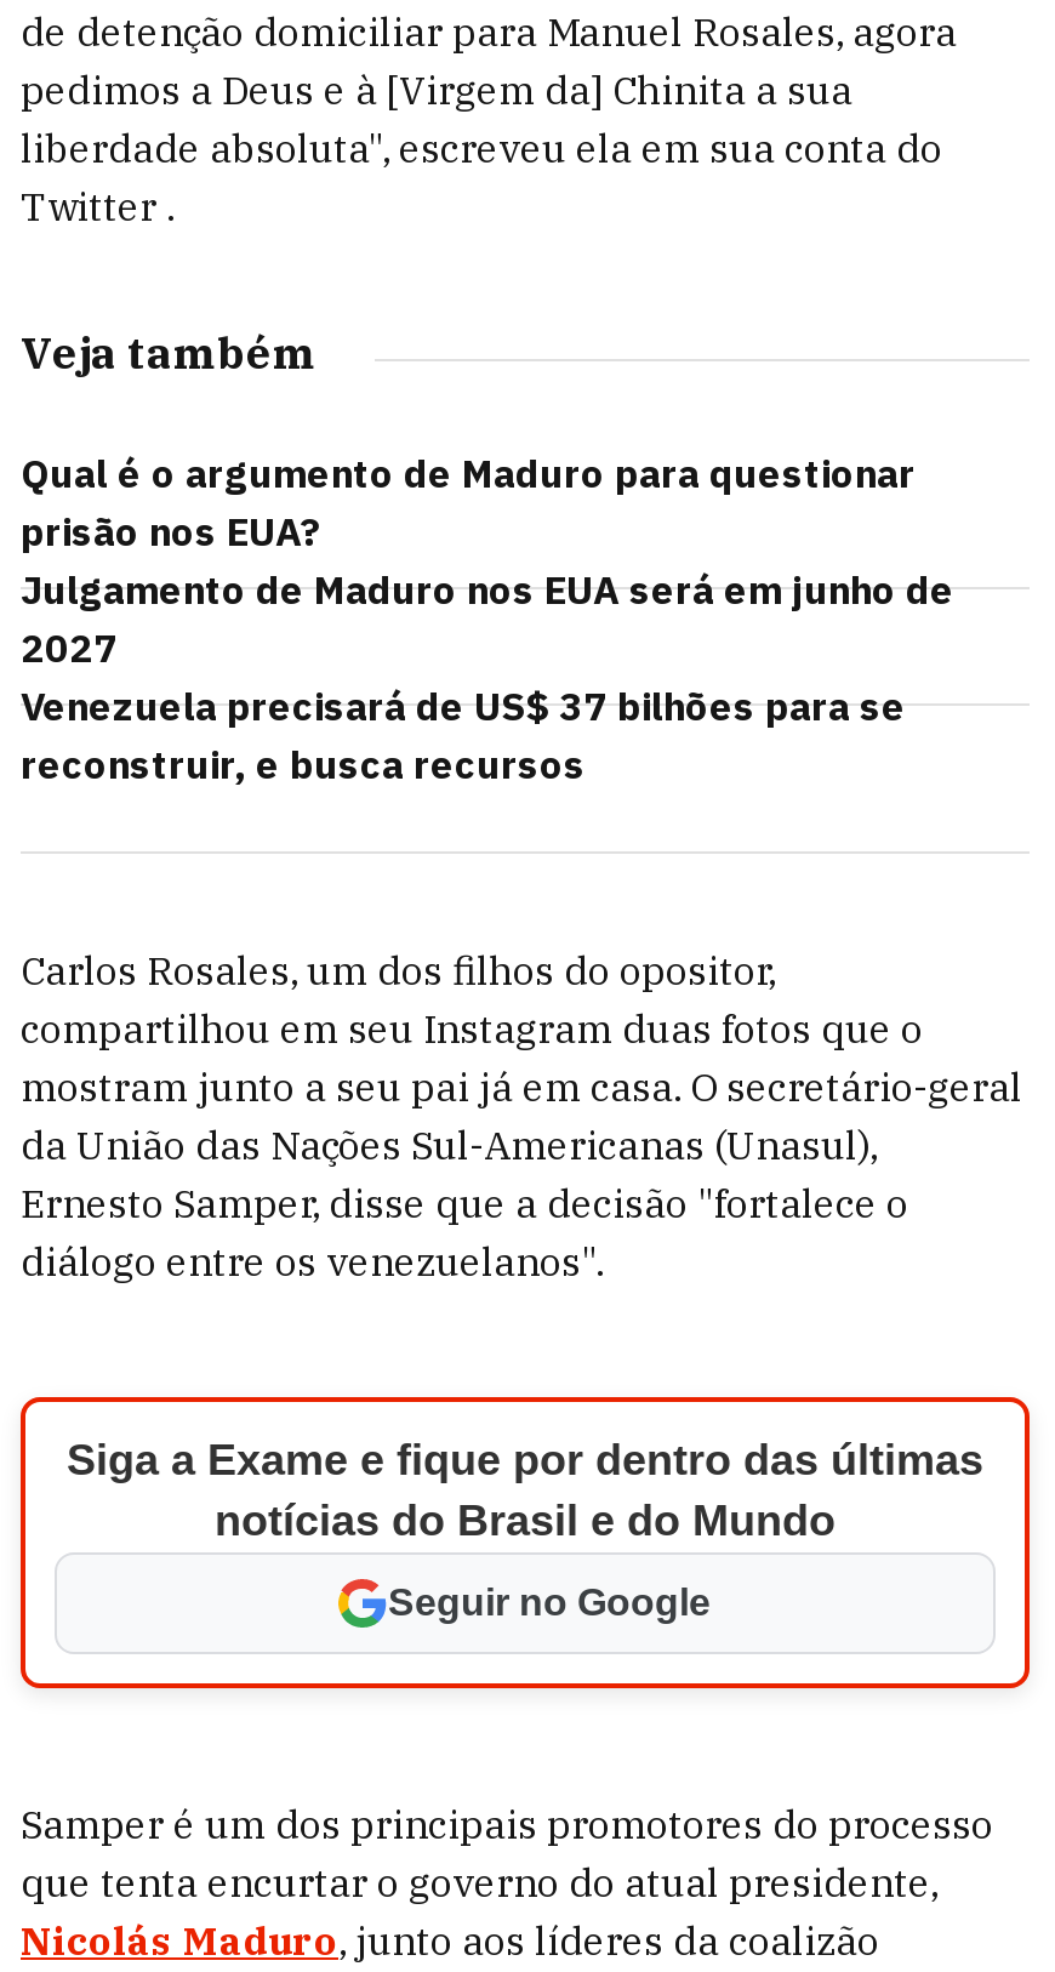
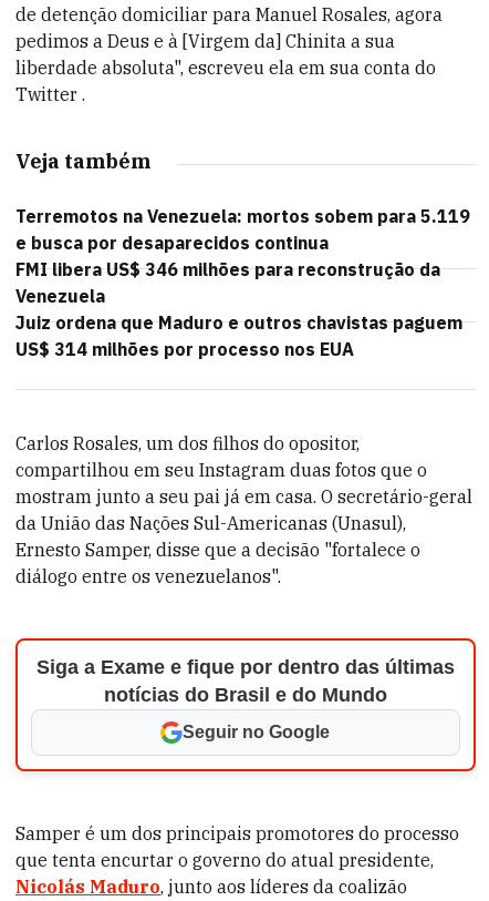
- Qual é o argumento de Maduro para questionar
- prisão nos EUA?
- Julgamento de Maduro nos EUA será em junho de
- 2027
- Venezuela precisará de US$ 37 bilhões para se
- reconstruir, e busca recursos
+ Terremotos na Venezuela: mortos sobem para 5.119
+ e busca por desaparecidos continua
+ FMI libera US$ 346 milhões para reconstrução da
+ Venezuela
+ Juiz ordena que Maduro e outros chavistas paguem
+ US$ 314 milhões por processo nos EUA
